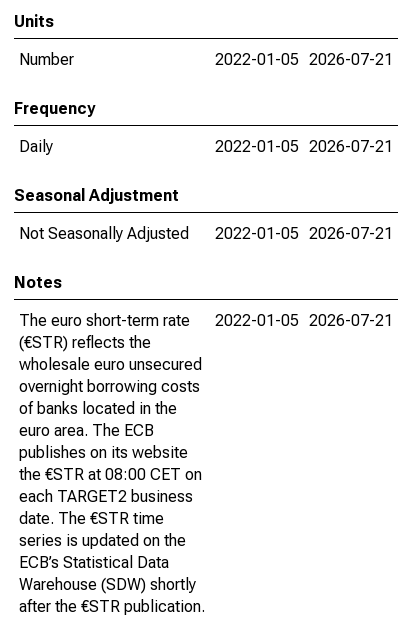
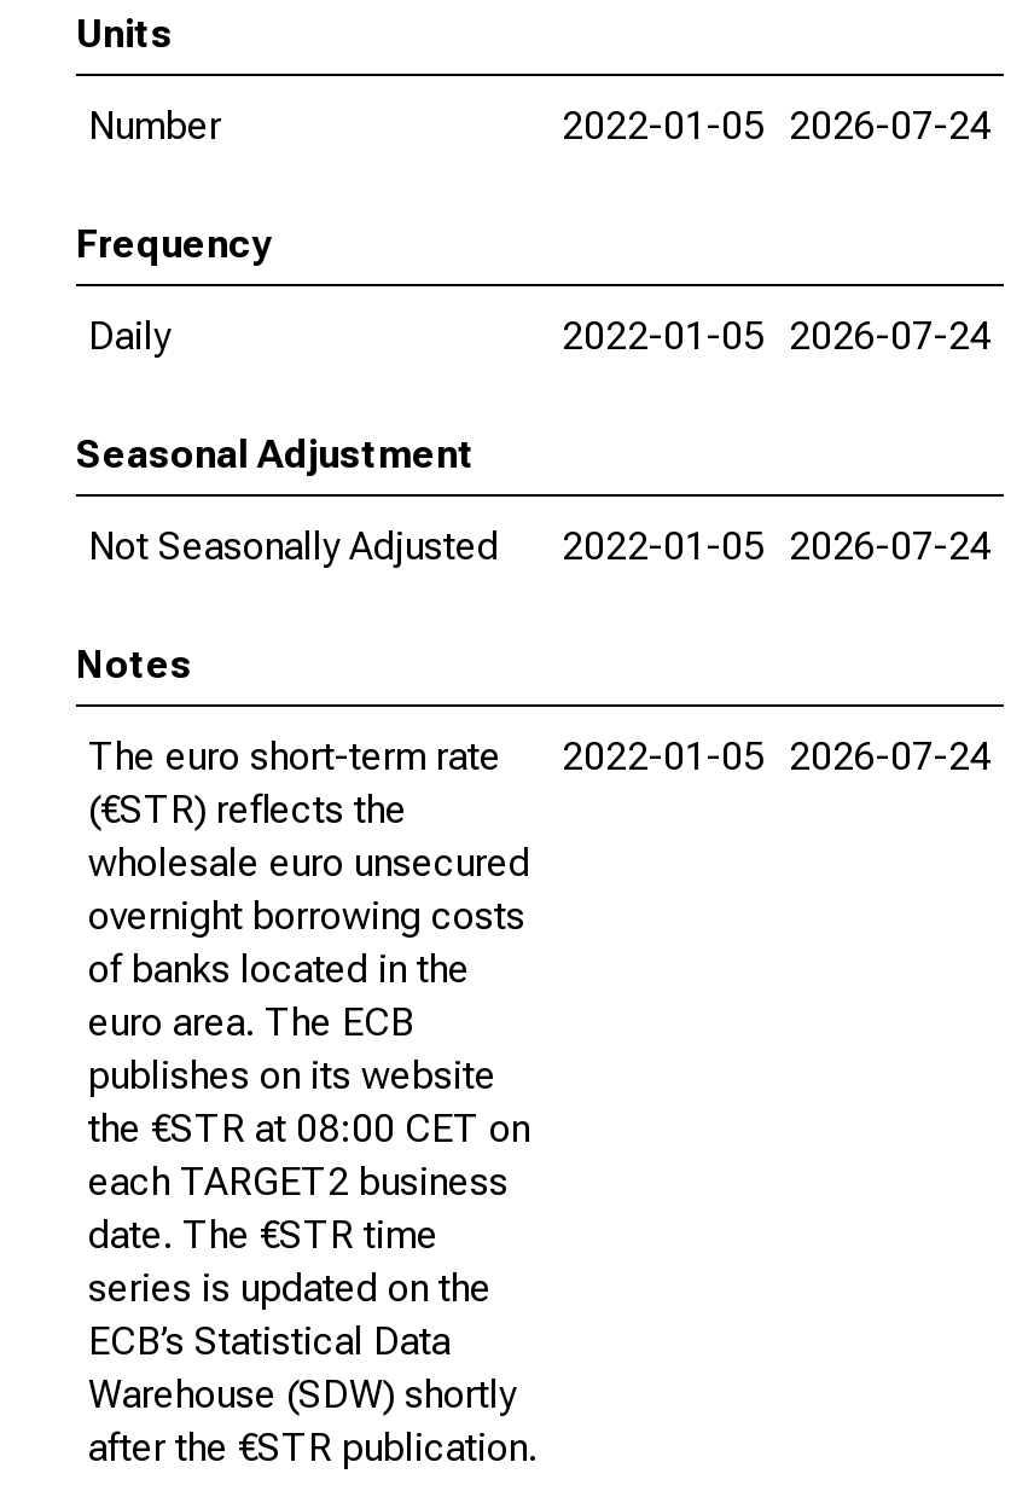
- 2022-01-05 2026-07-21
+ 2022-01-05 2026-07-24

- 2022-01-05 2026-07-21
+ 2022-01-05 2026-07-24

- Not Seasonally Adjusted 2022-01-05 2026-07-21
+ Not Seasonally Adjusted 2022-01-05 2026-07-24

- The euro short-term rate 2022-01-05 2026-07-21
+ The euro short-term rate 2022-01-05 2026-07-24
